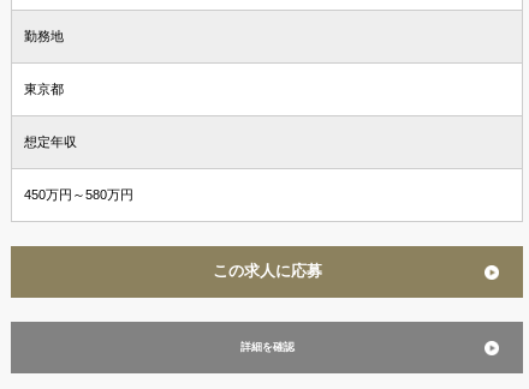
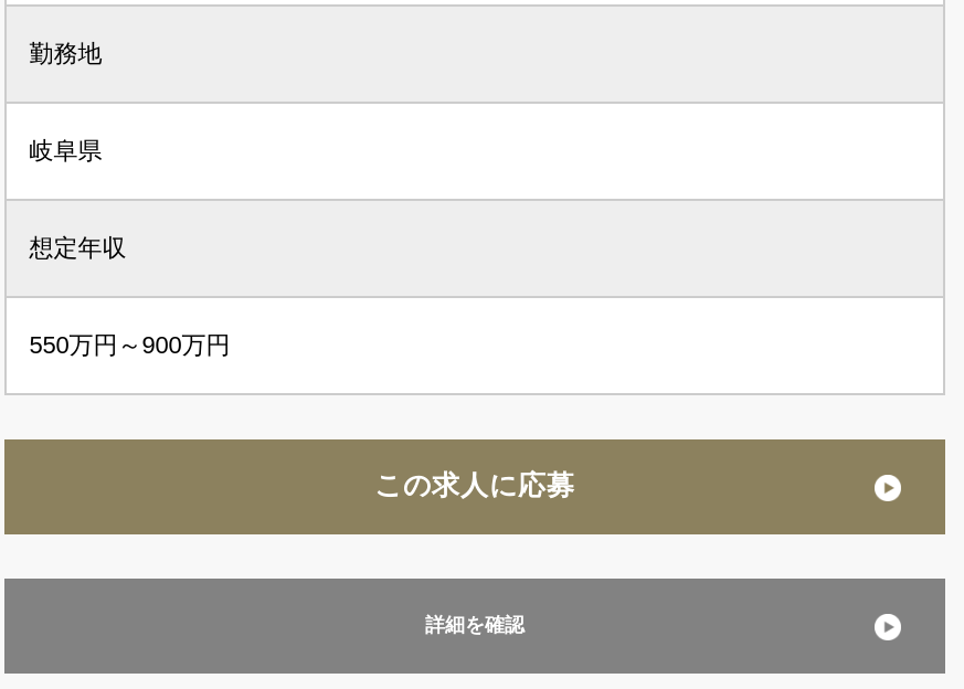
- 東京都
+ 岐阜県

- 450万円～580万円
+ 550万円～900万円
